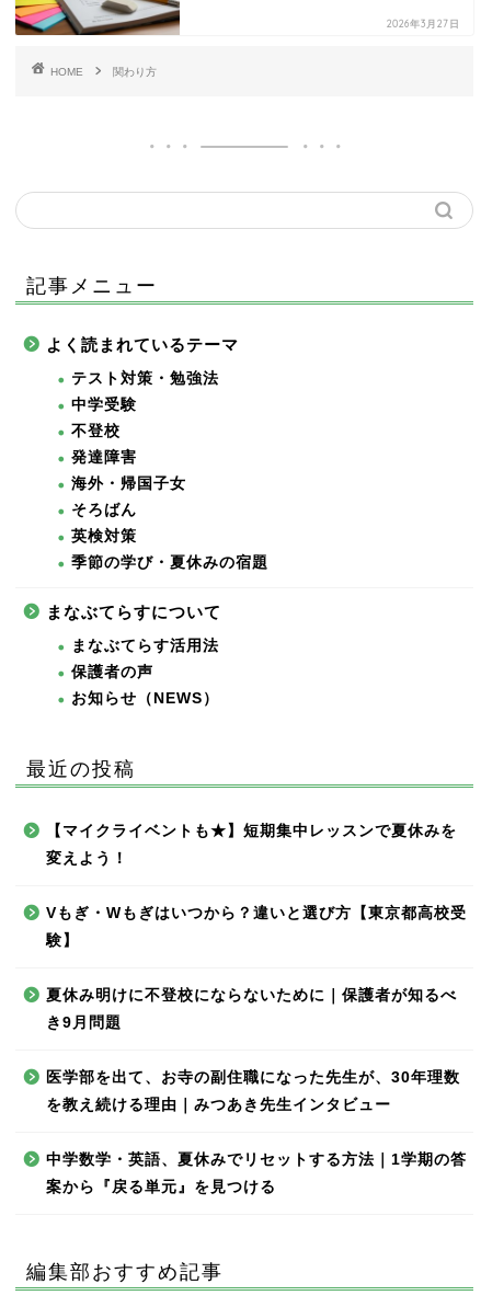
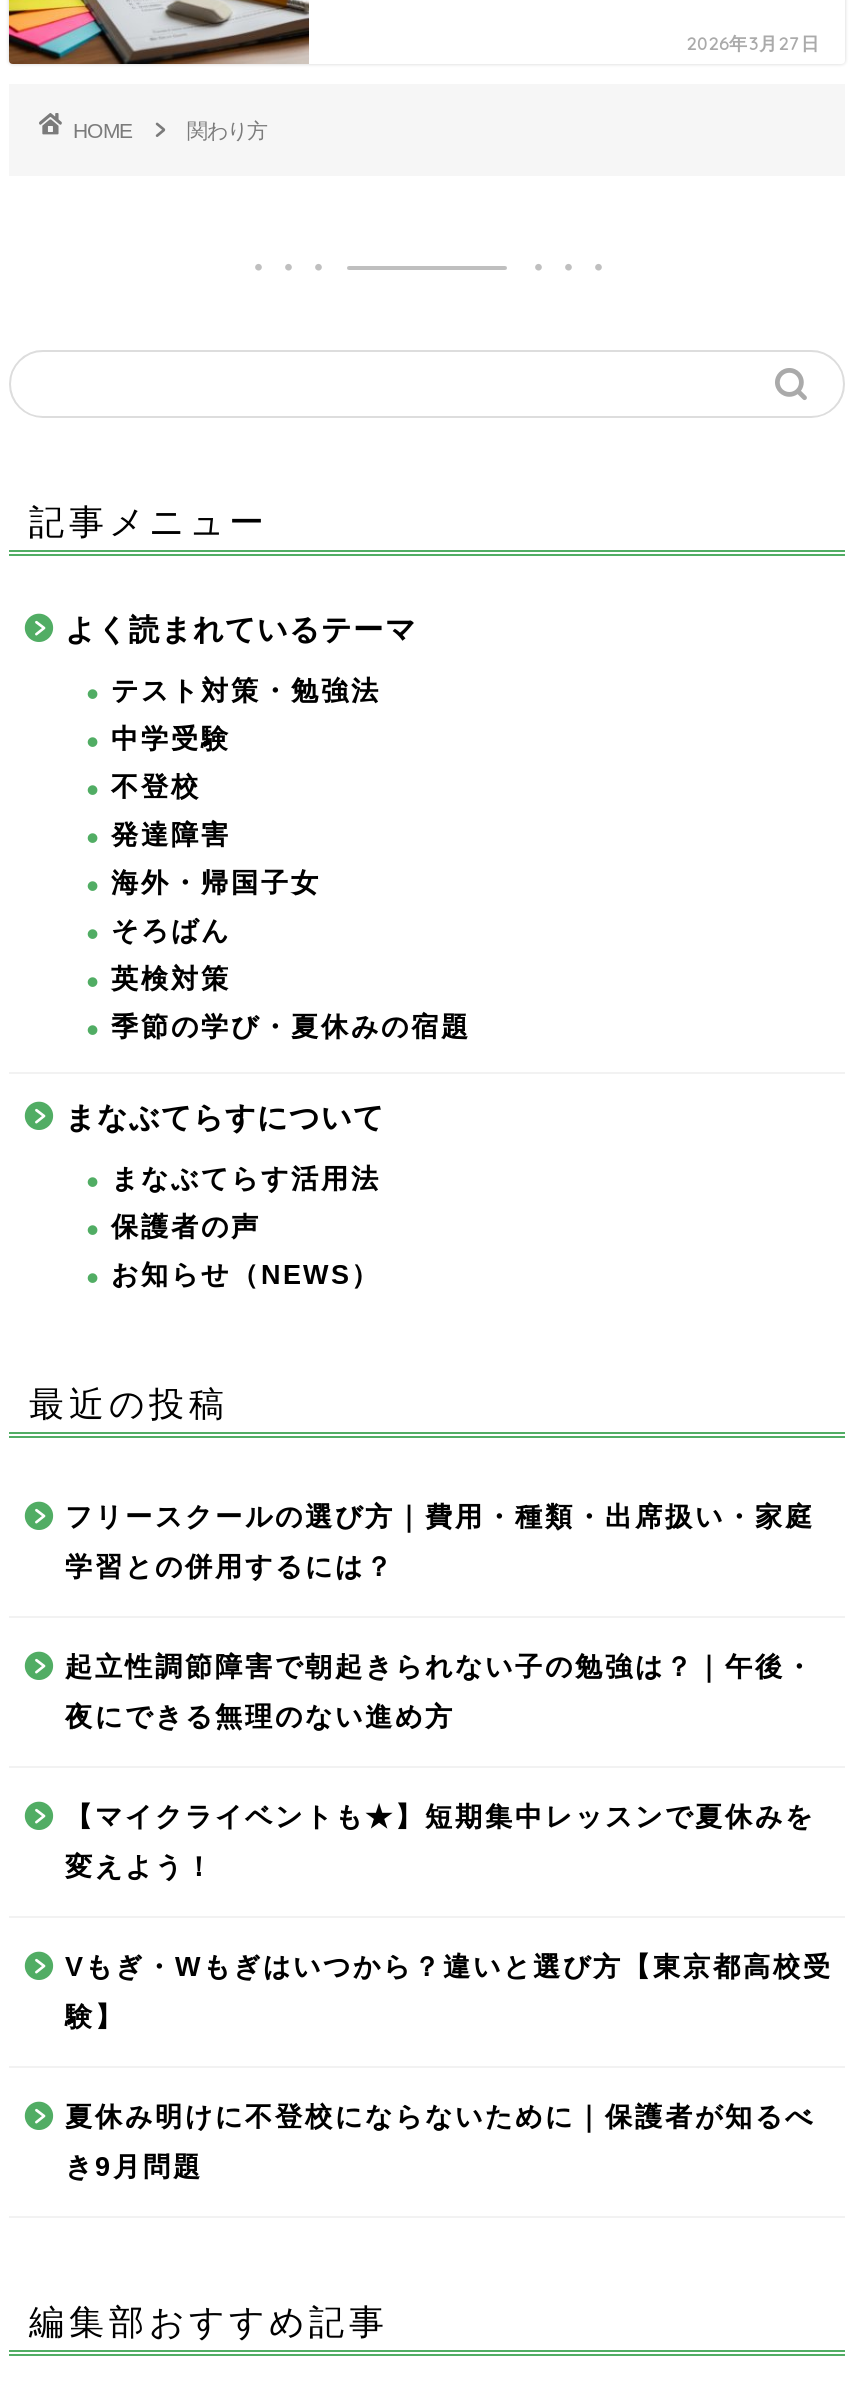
+ フリースクールの選び方｜費用・種類・出席扱い・家庭
+ 学習との併用するには？
+ 起立性調節障害で朝起きられない子の勉強は？｜午後・
+ 夜にできる無理のない進め方

moved down: 変えよう！ | Vもぎ・Wもぎはいつから？違いと選び方【東京都高校受 | 験】 | 夏休み明けに不登校にならないために｜保護者が知るべ | き9月問題

- 医学部を出て、お寺の副住職になった先生が、30年理数
- を教え続ける理由｜みつあき先生インタビュー
- 中学数学・英語、夏休みでリセットする方法｜1学期の答
- 案から『戻る単元』を見つける
